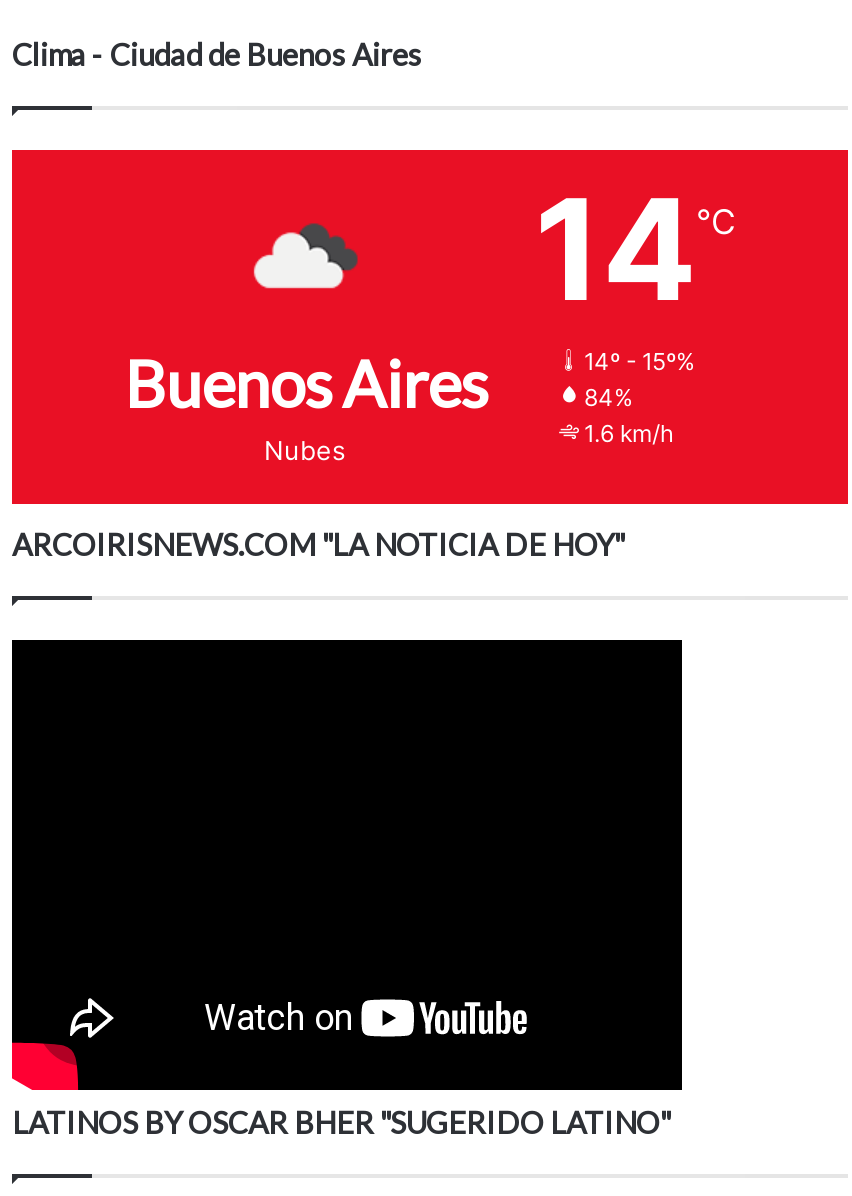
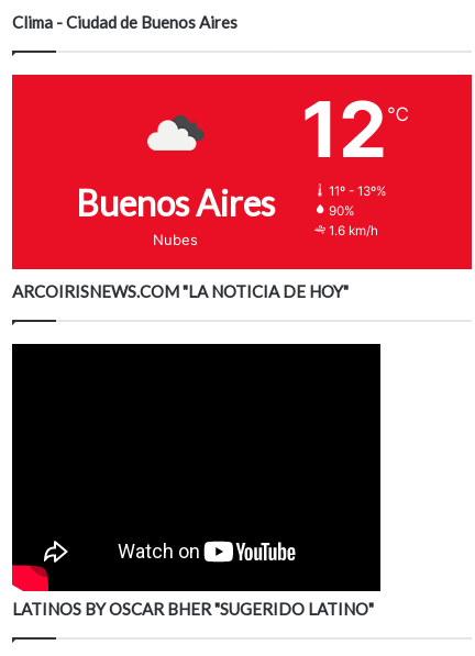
- 14℃
- 14º - 15º%
- 84%
+ 12℃
+ 11º - 13º%
+ 90%
